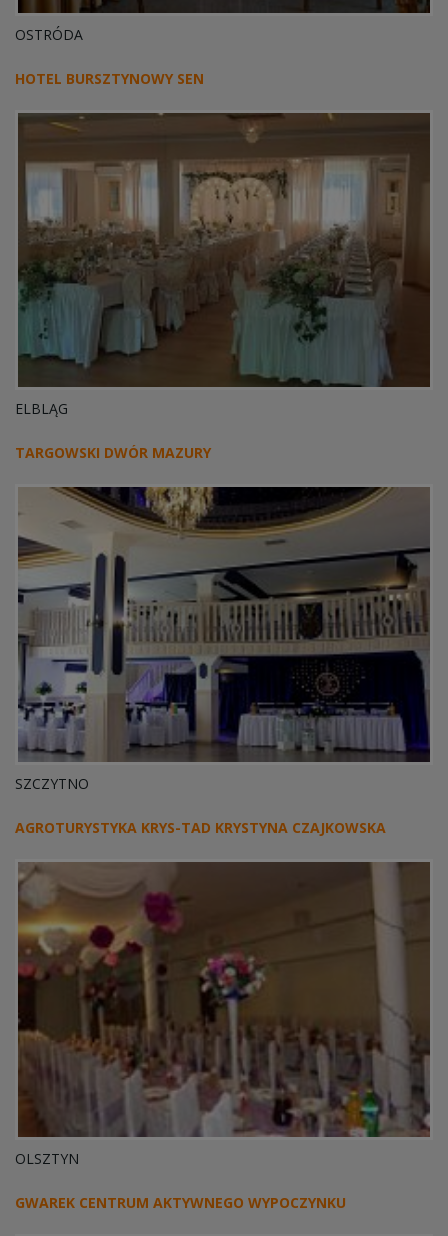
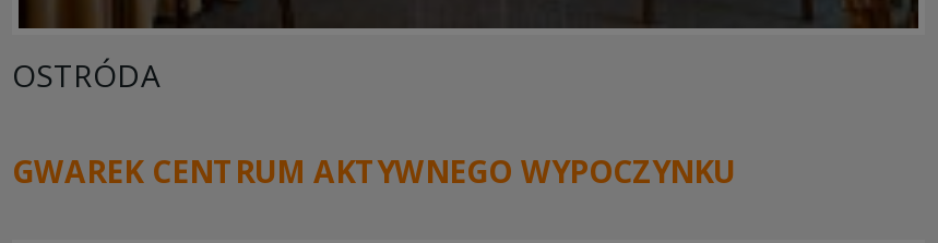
- HOTEL BURSZTYNOWY SEN

- [image]
- ELBLĄG
- TARGOWSKI DWÓR MAZURY

- [image]
- SZCZYTNO
- AGROTURYSTYKA KRYS-TAD KRYSTYNA CZAJKOWSKA

- [image]
- OLSZTYN
